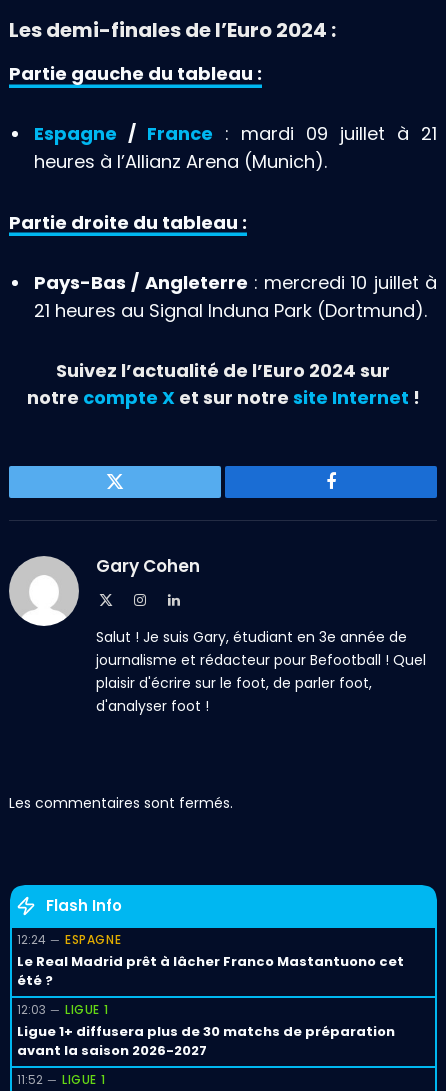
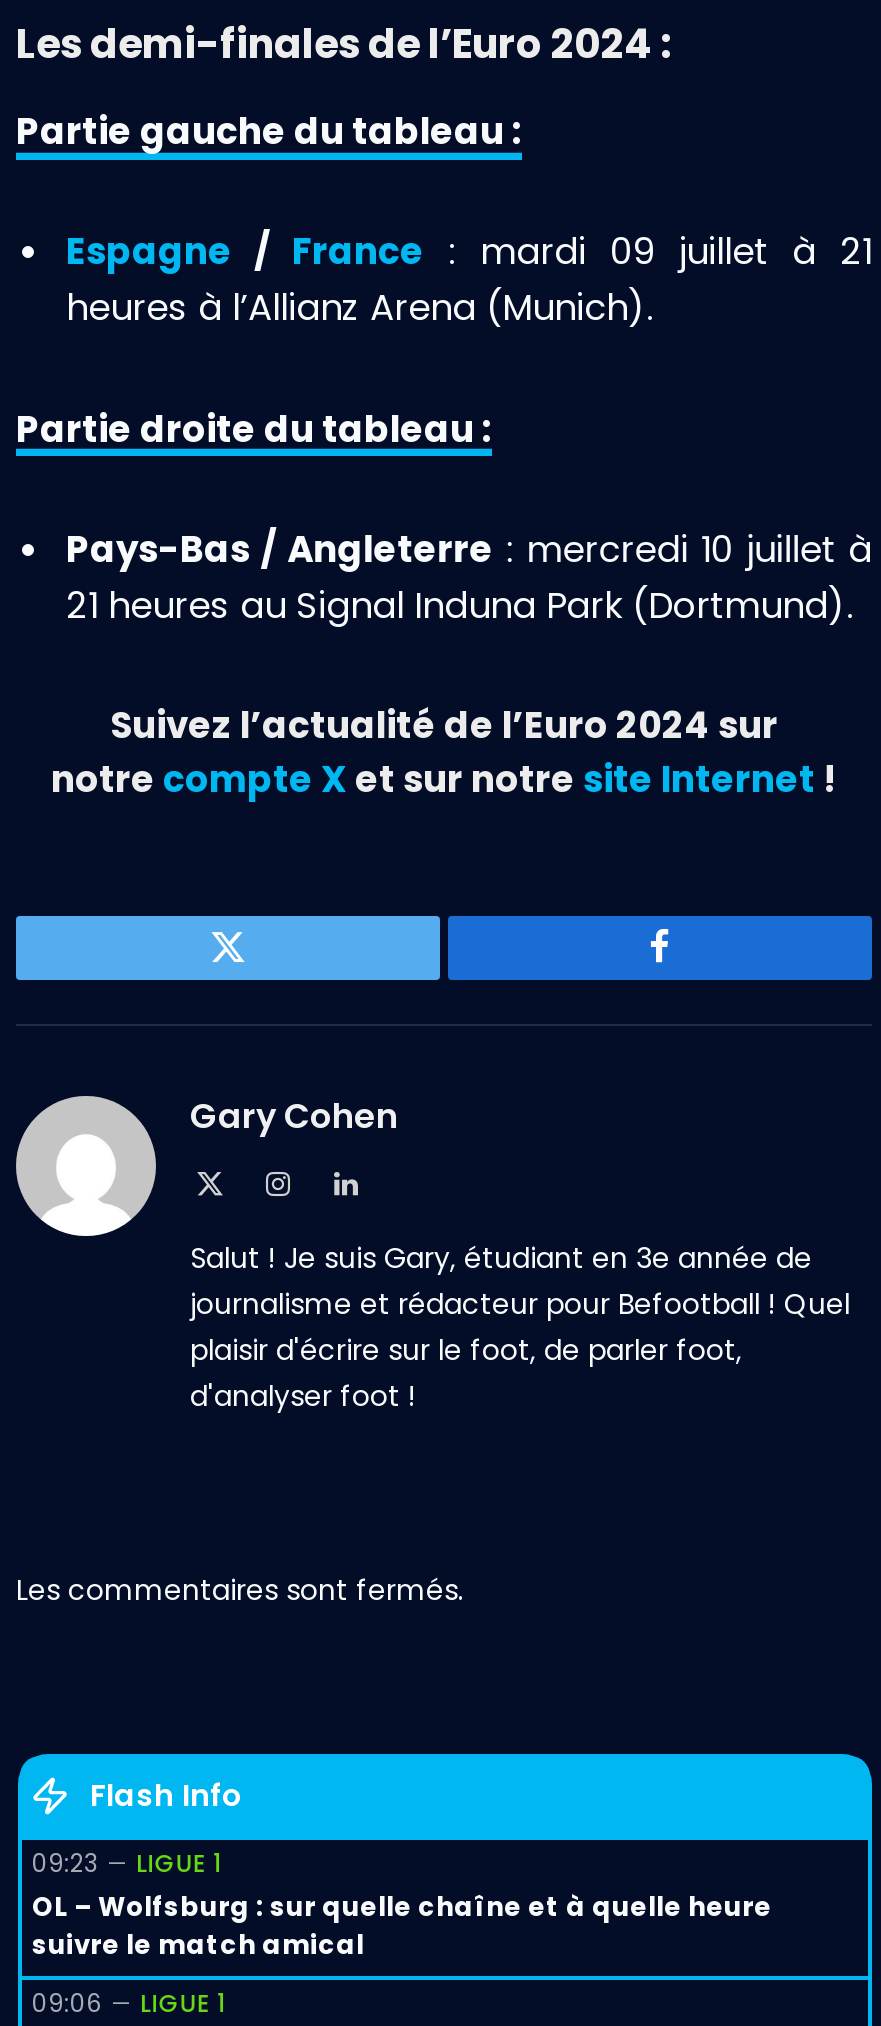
- 12:24
- ESPAGNE
- Le Real Madrid prêt à lâcher Franco Mastantuono cet
- été ?
- 12:03
+ 09:23

- Ligue 1+ diffusera plus de 30 matchs de préparation
- avant la saison 2026-2027
+ OL – Wolfsburg : sur quelle chaîne et à quelle heure
+ suivre le match amical

- 11:52 LIGUE 1
+ 09:06 LIGUE 1
